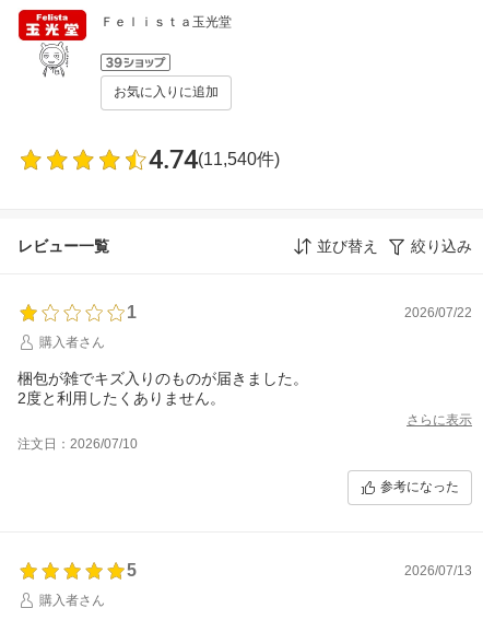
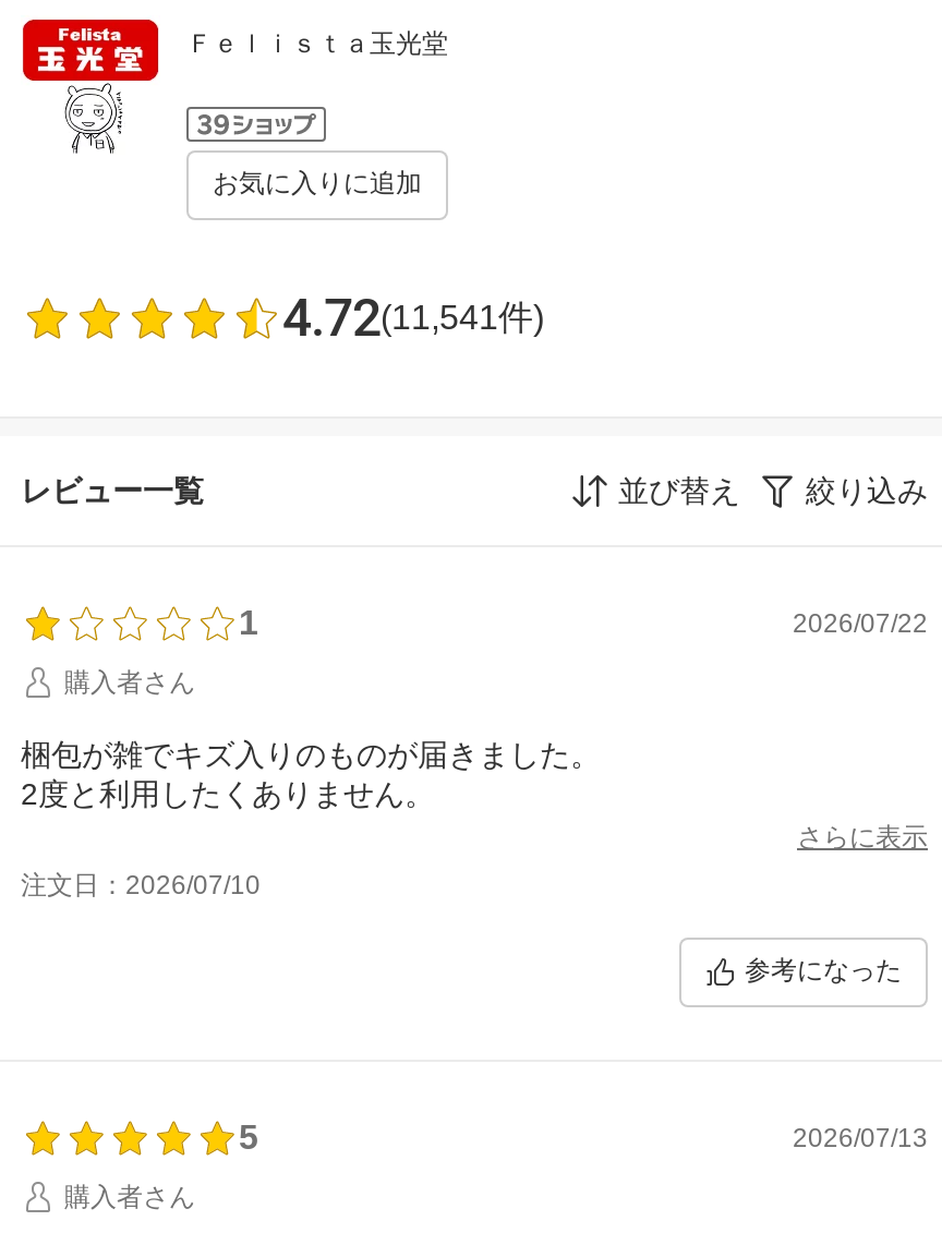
- 4.74(11,540件)
+ 4.72(11,541件)
